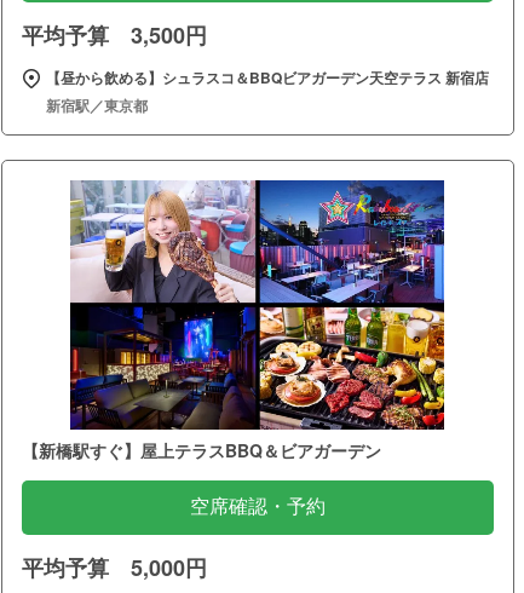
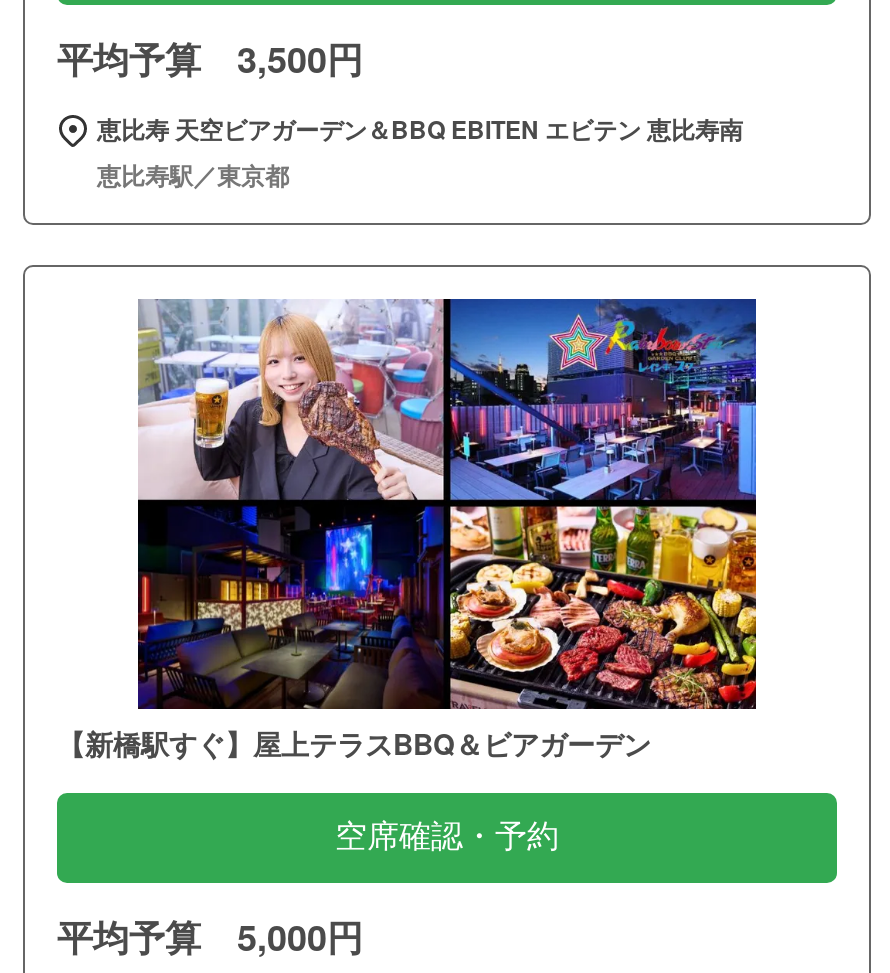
- 【昼から飲める】シュラスコ＆BBQビアガーデン天空テラス 新宿店
- 新宿駅／東京都
+ 恵比寿 天空ビアガーデン＆BBQ EBITEN エビテン 恵比寿南
+ 恵比寿駅／東京都
